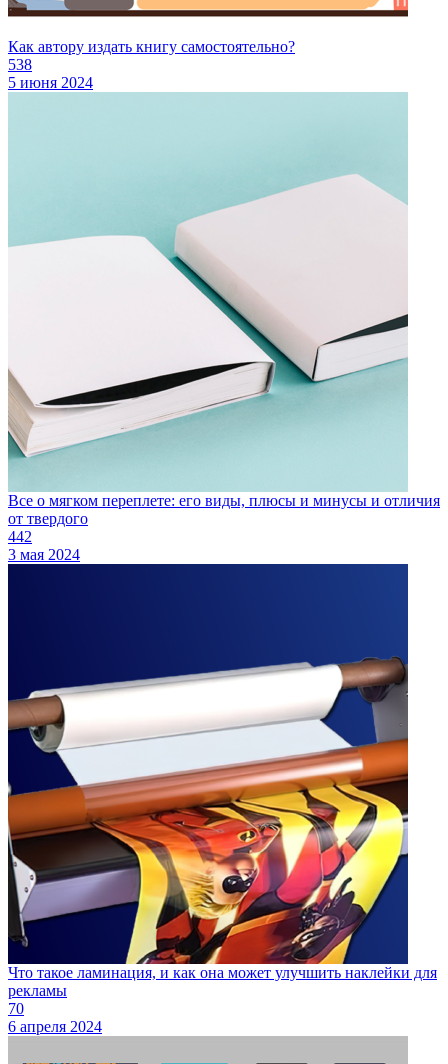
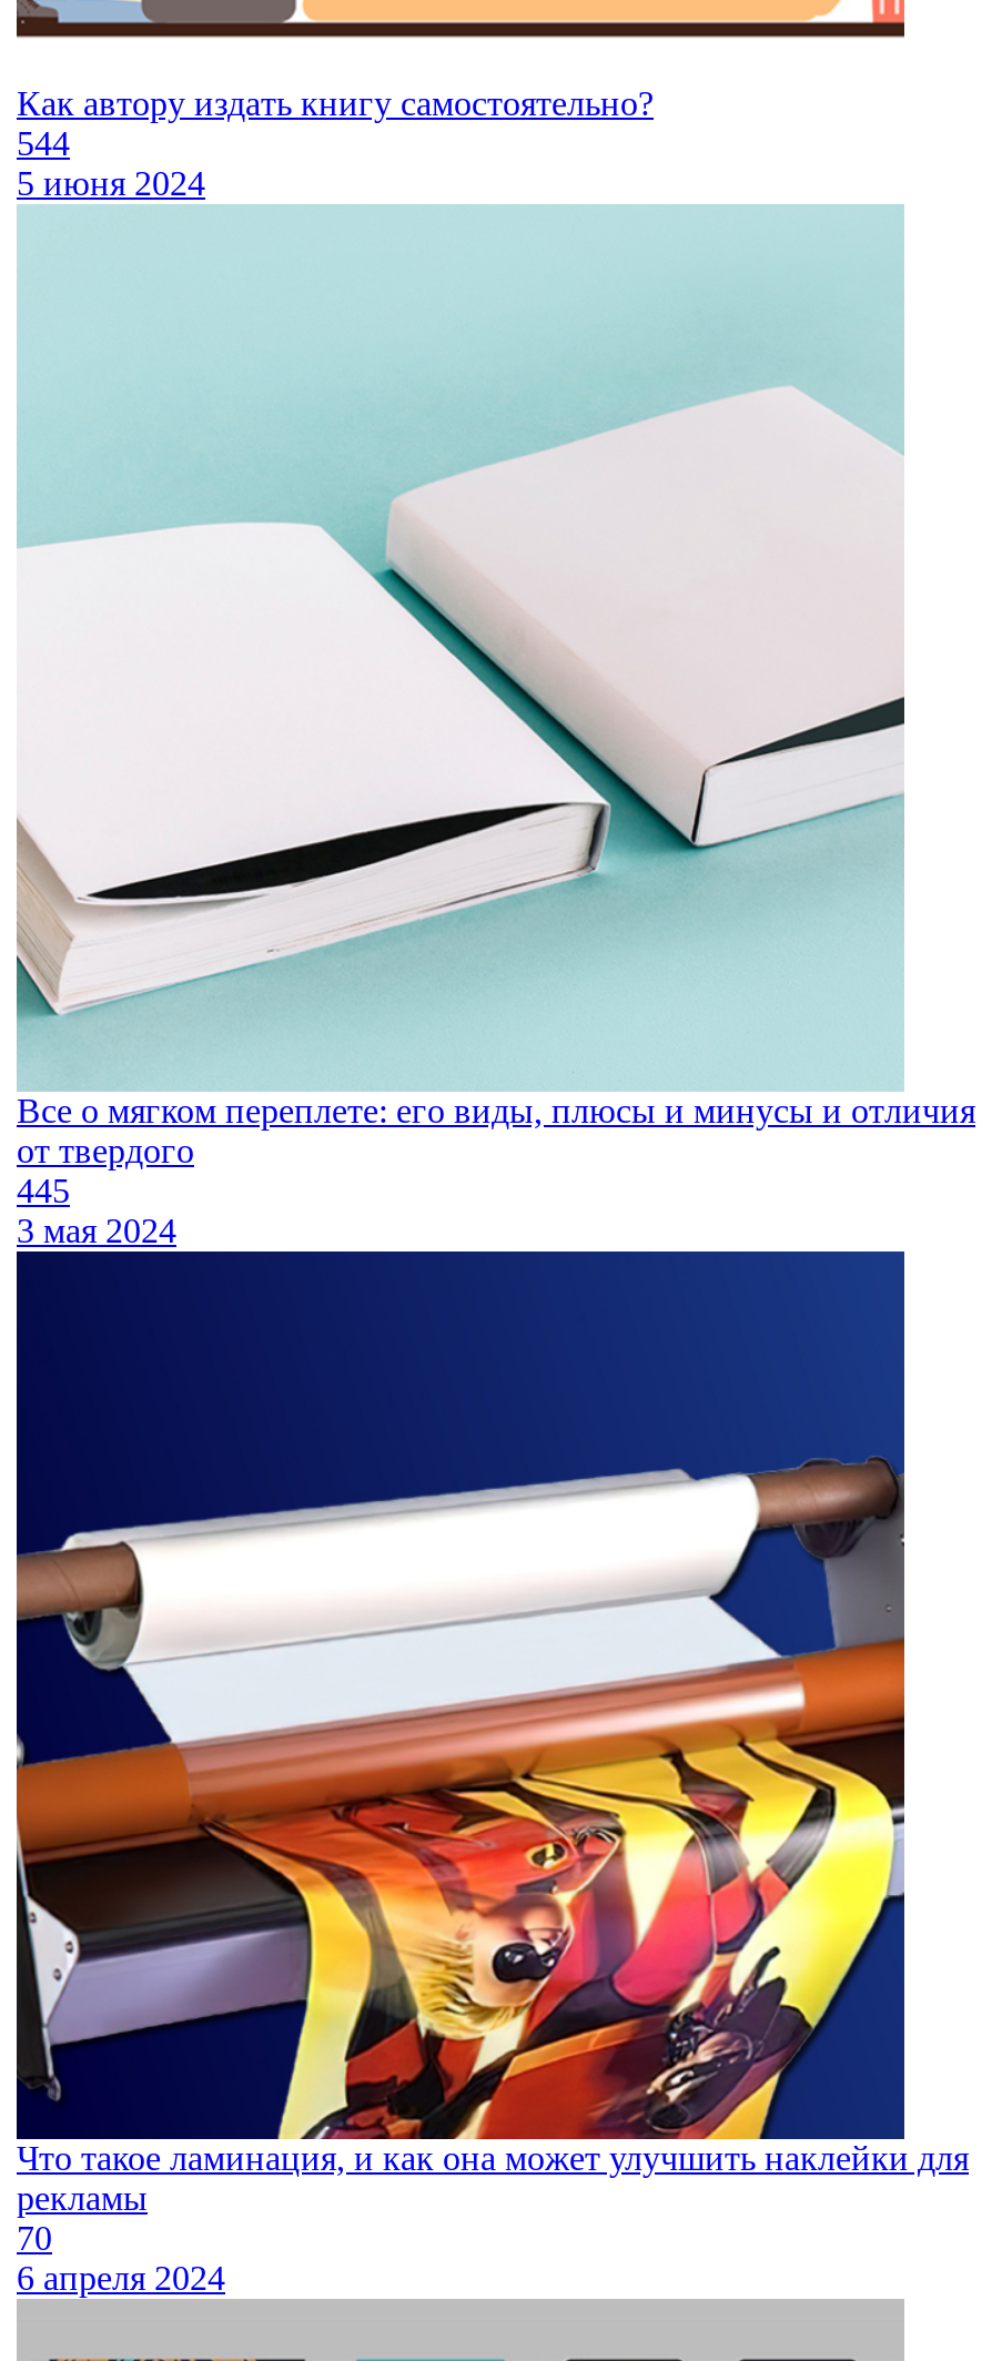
- 538
+ 544

- 442
+ 445
